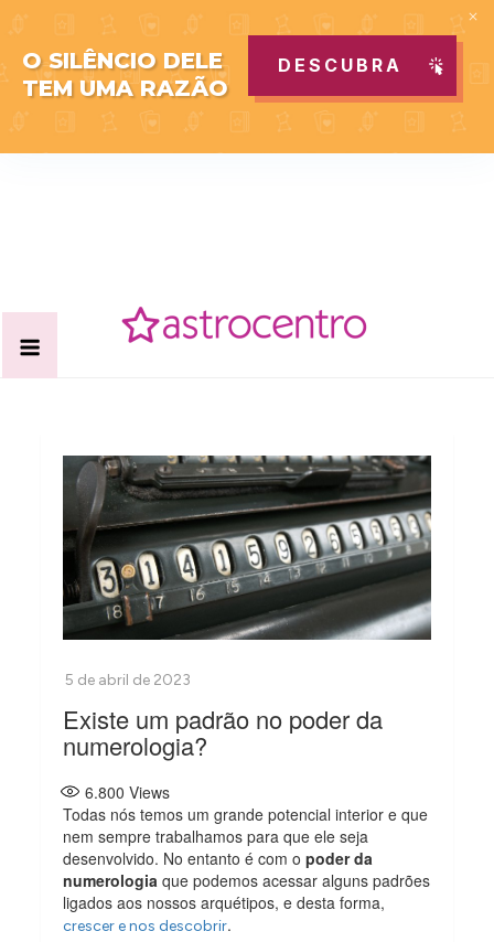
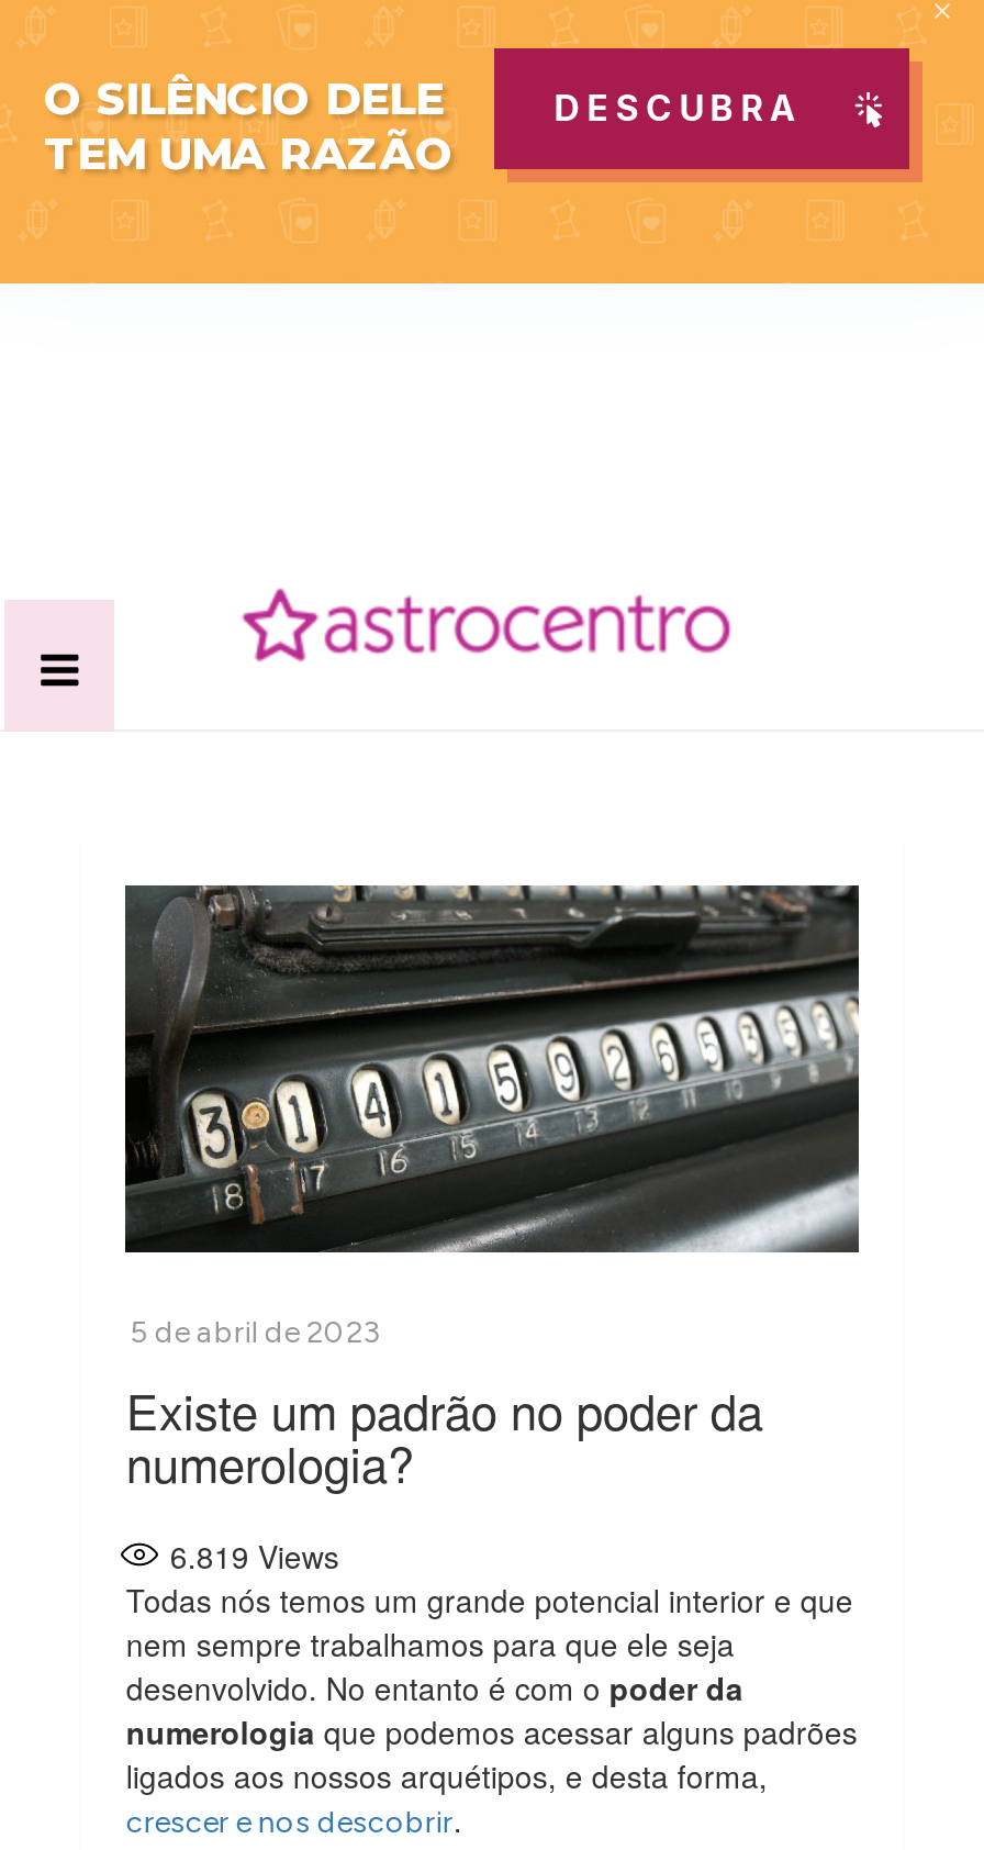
- 6.800 Views
+ 6.819 Views
